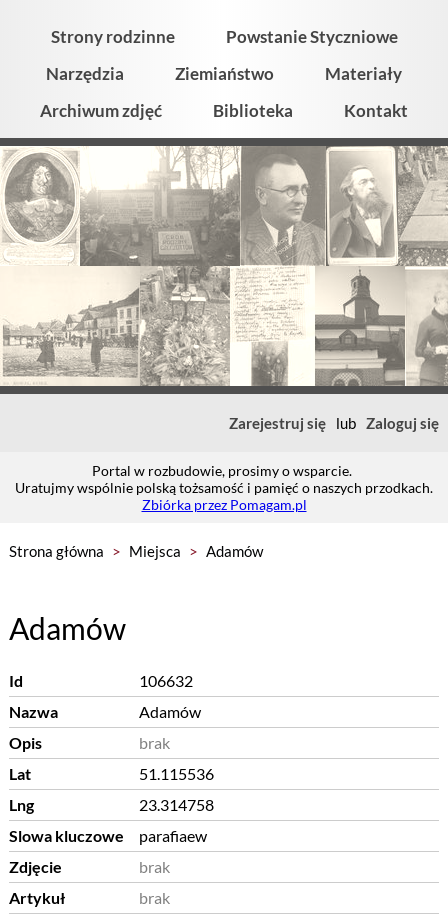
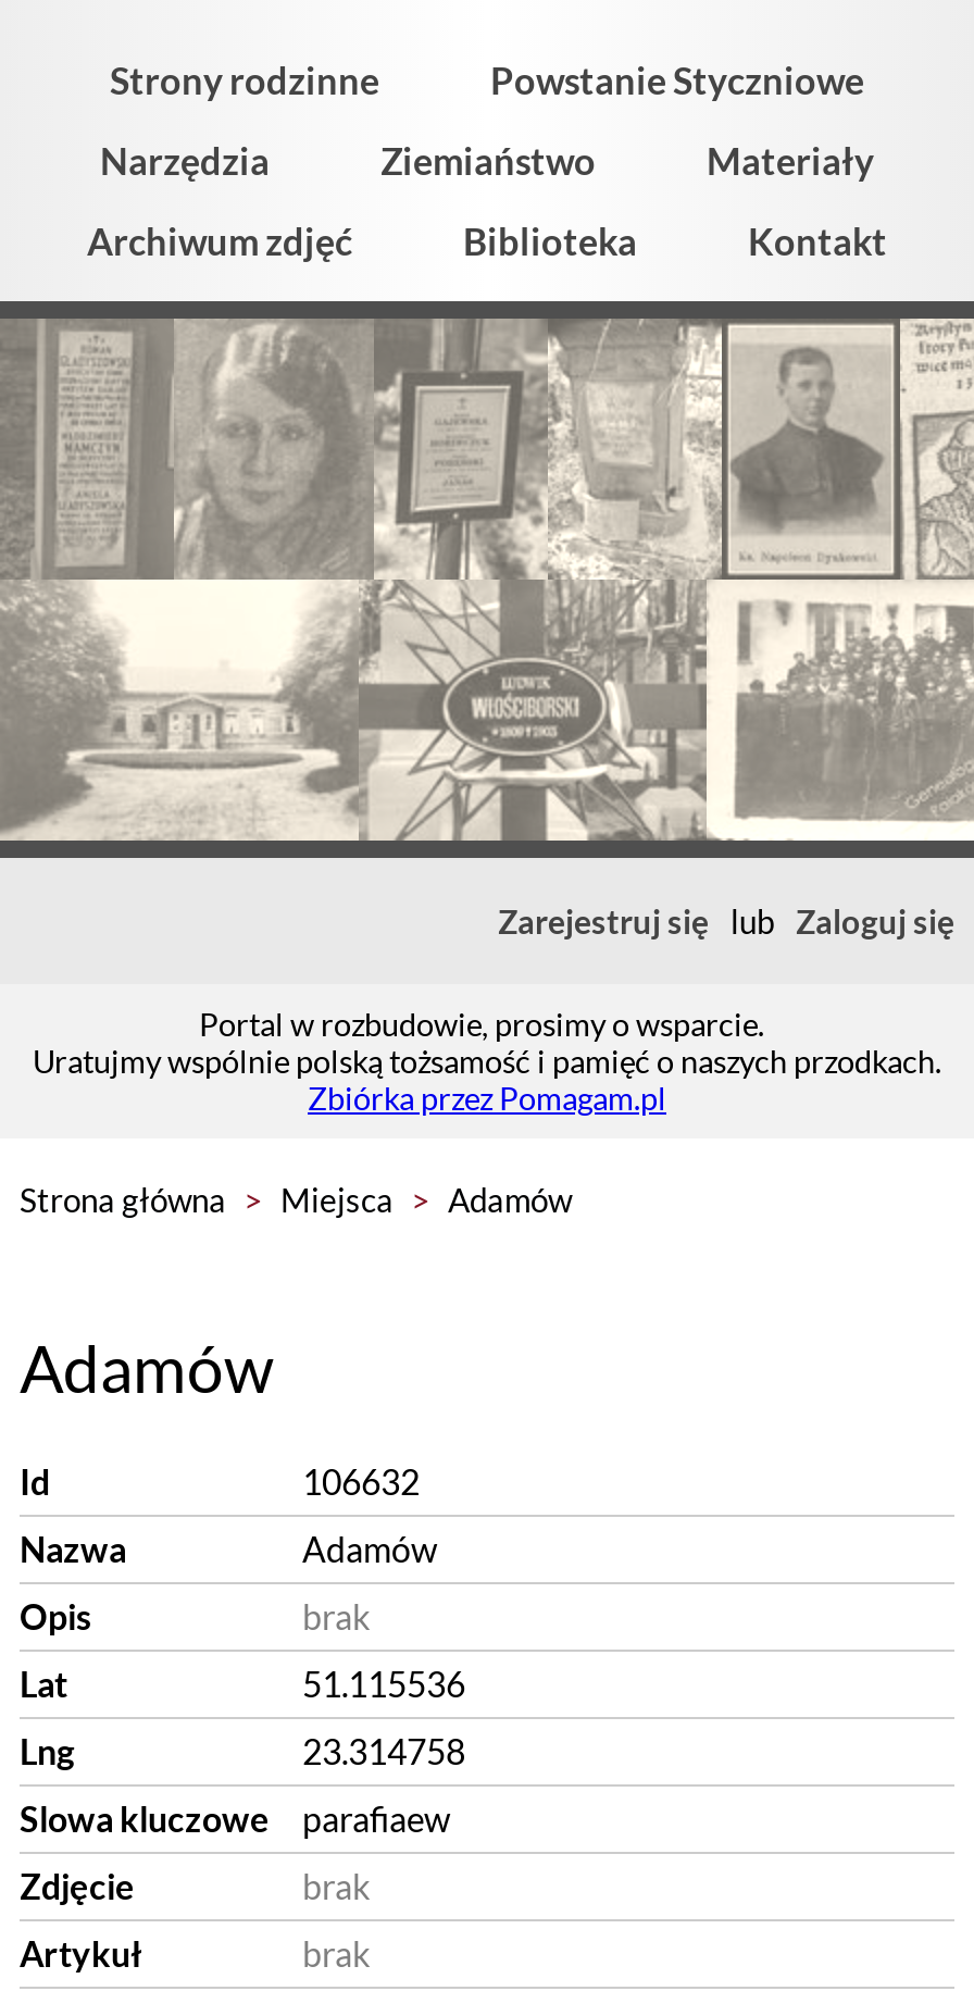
- [image]
+ [image]
